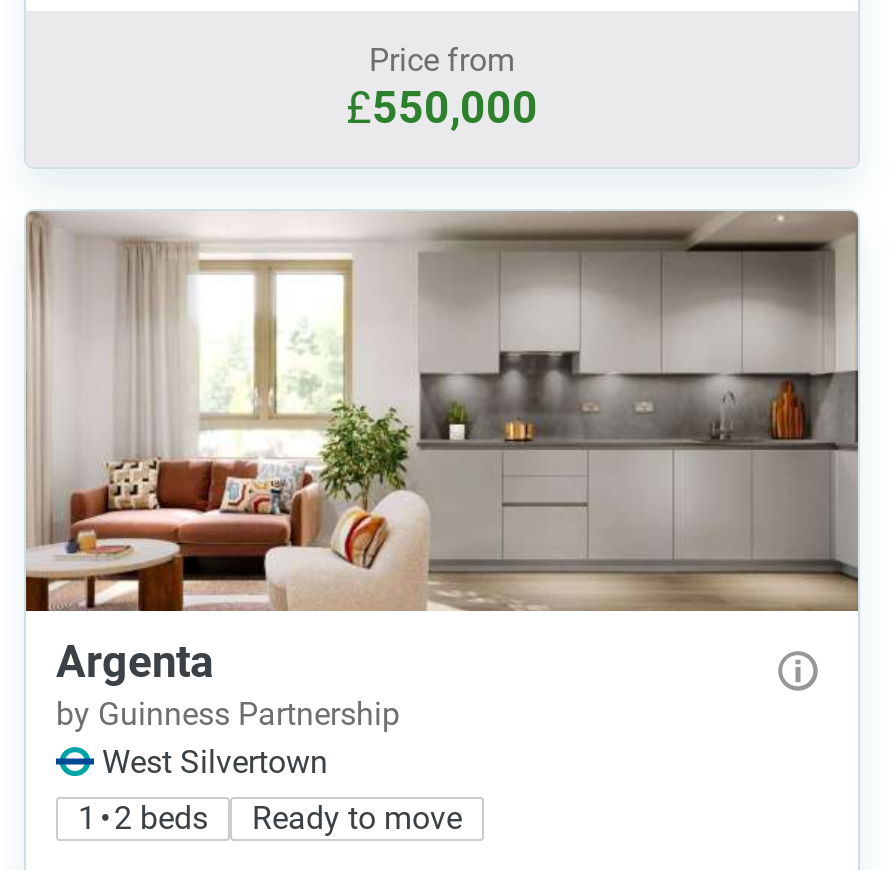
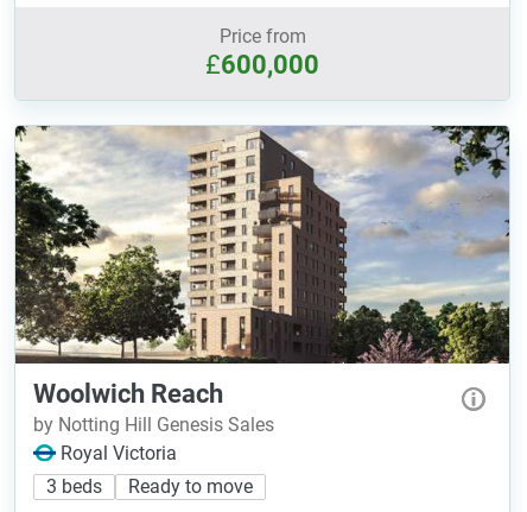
- £550,000
+ £600,000

- [image]
- Argenta
- by Guinness Partnership
- West Silvertown
+ [image]
+ Woolwich Reach
+ by Notting Hill Genesis Sales
+ Royal Victoria

- 1 • 2 beds Ready to move
+ 3 beds Ready to move
